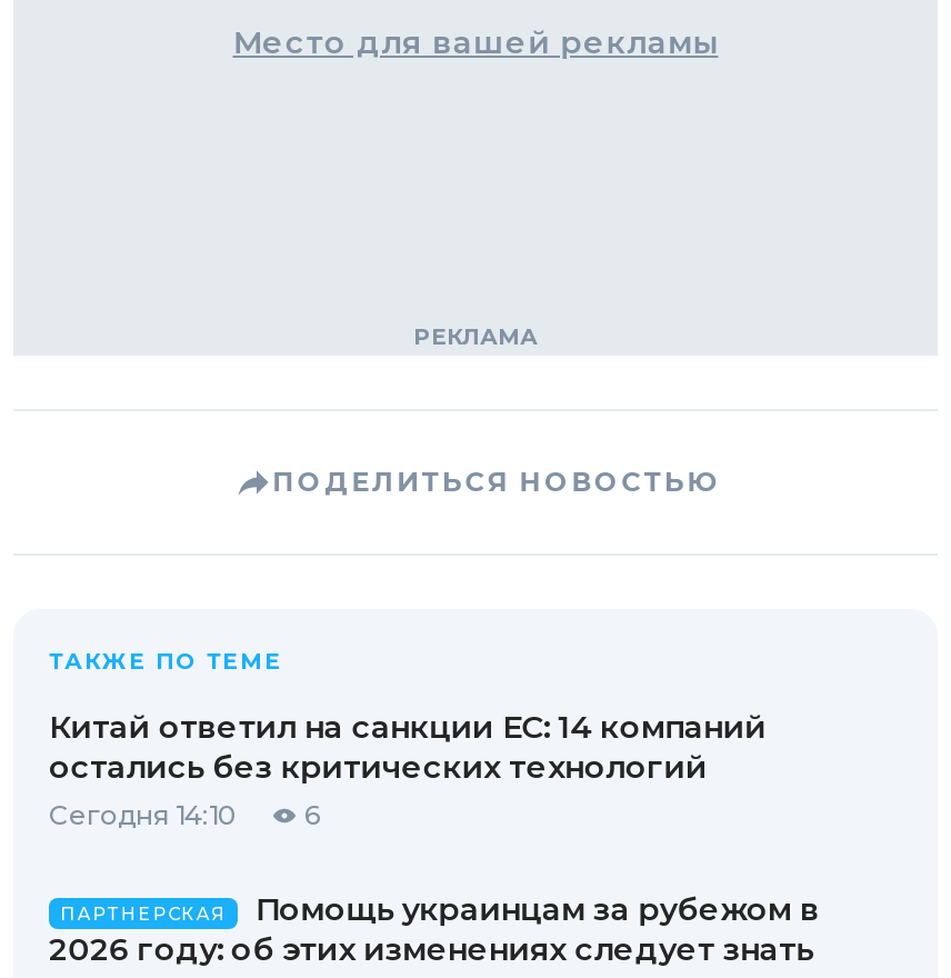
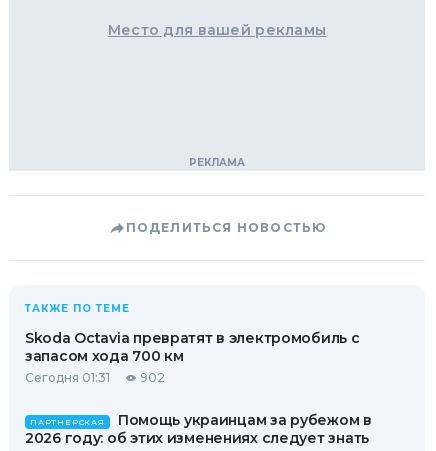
- Китай ответил на санкции ЕС: 14 компаний
- остались без критических технологий
- Сегодня 14:10
- 6
+ Skoda Octavia превратят в электромобиль с
+ запасом хода 700 км
+ Сегодня 01:31
+ 902
